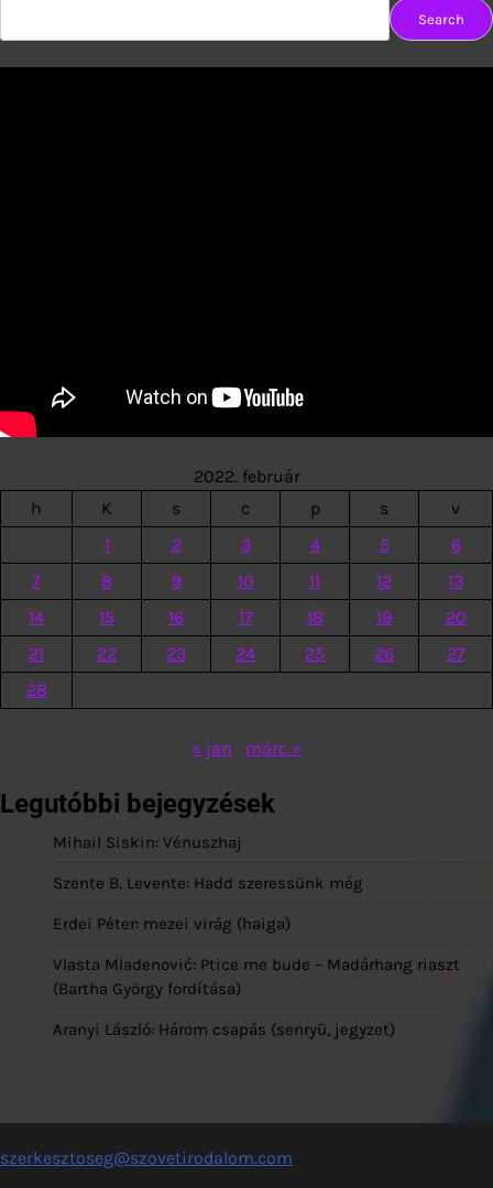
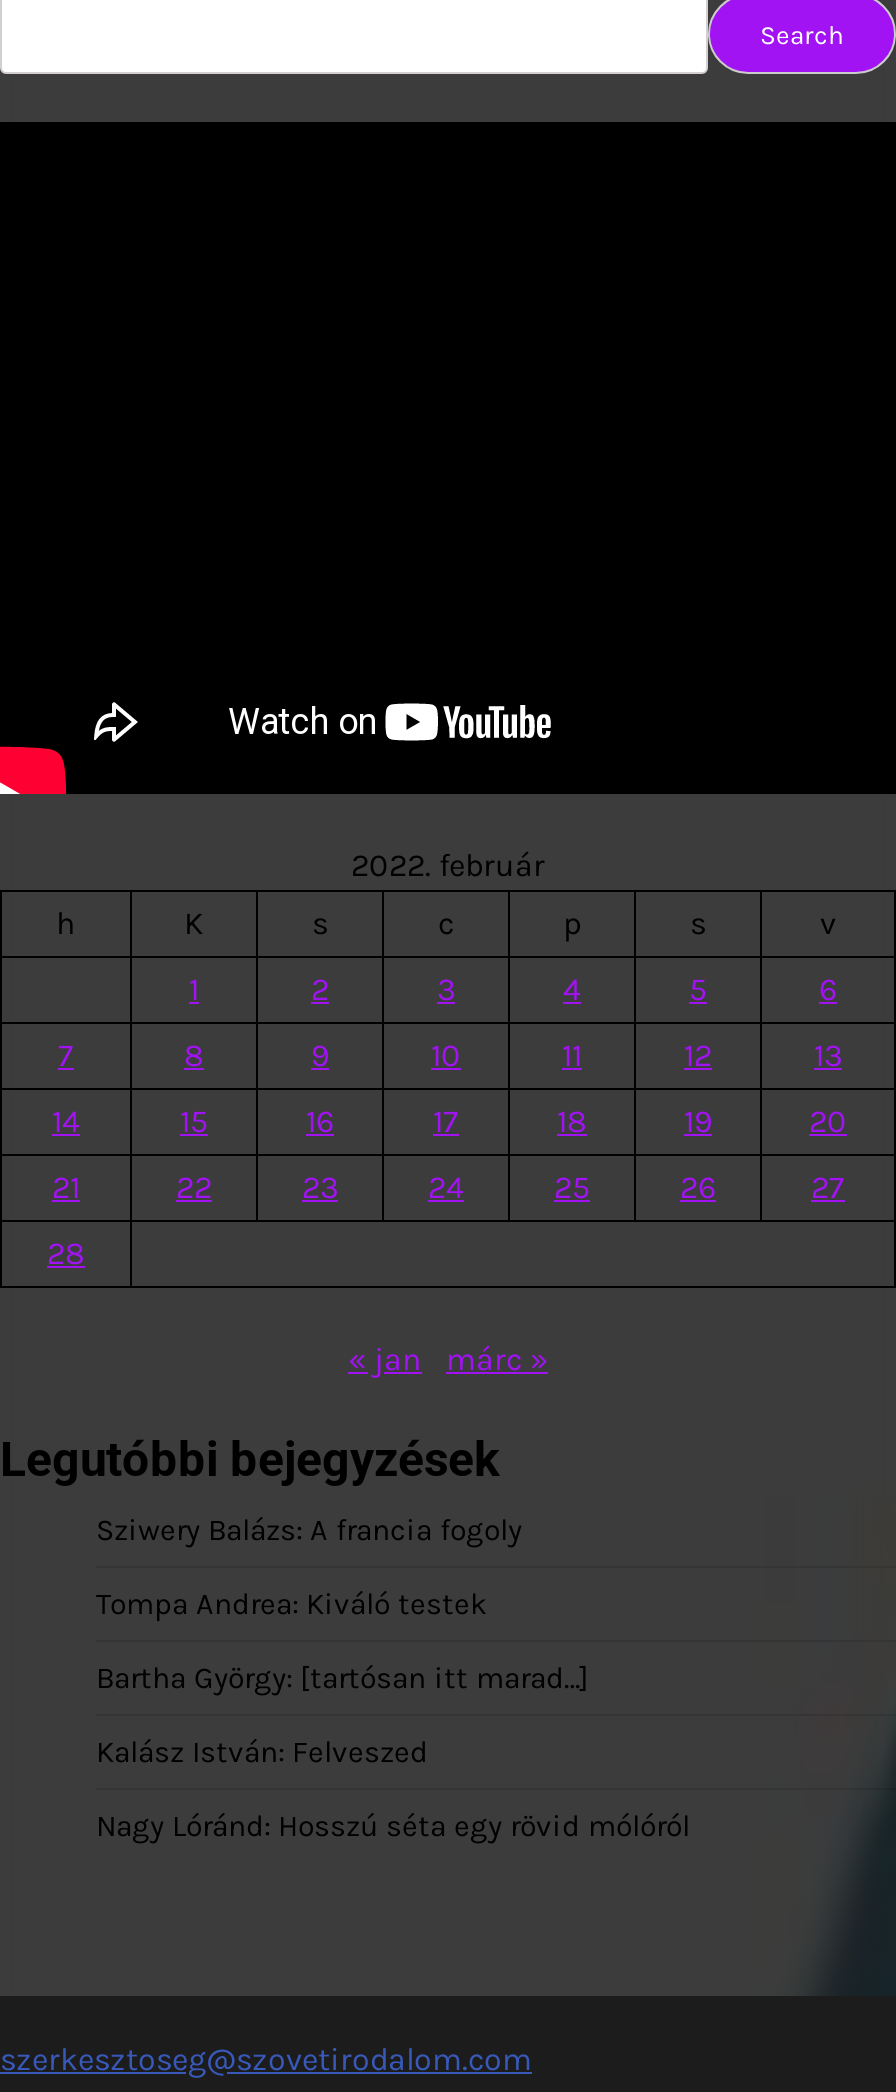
- Mihail Siskin: Vénuszhaj
+ Sziwery Balázs: A francia fogoly

- Szente B. Levente: Hadd szeressünk még
+ Tompa Andrea: Kiváló testek

- Erdei Péter: mezei virág (haiga)
+ Bartha György: [tartósan itt marad…]

- Vlasta Mladenović: Ptice me bude – Madárhang riaszt
- (Bartha György fordítása)
+ Kalász István: Felveszed

- Aranyi László: Három csapás (senryū, jegyzet)
+ Nagy Lóránd: Hosszú séta egy rövid mólóról
